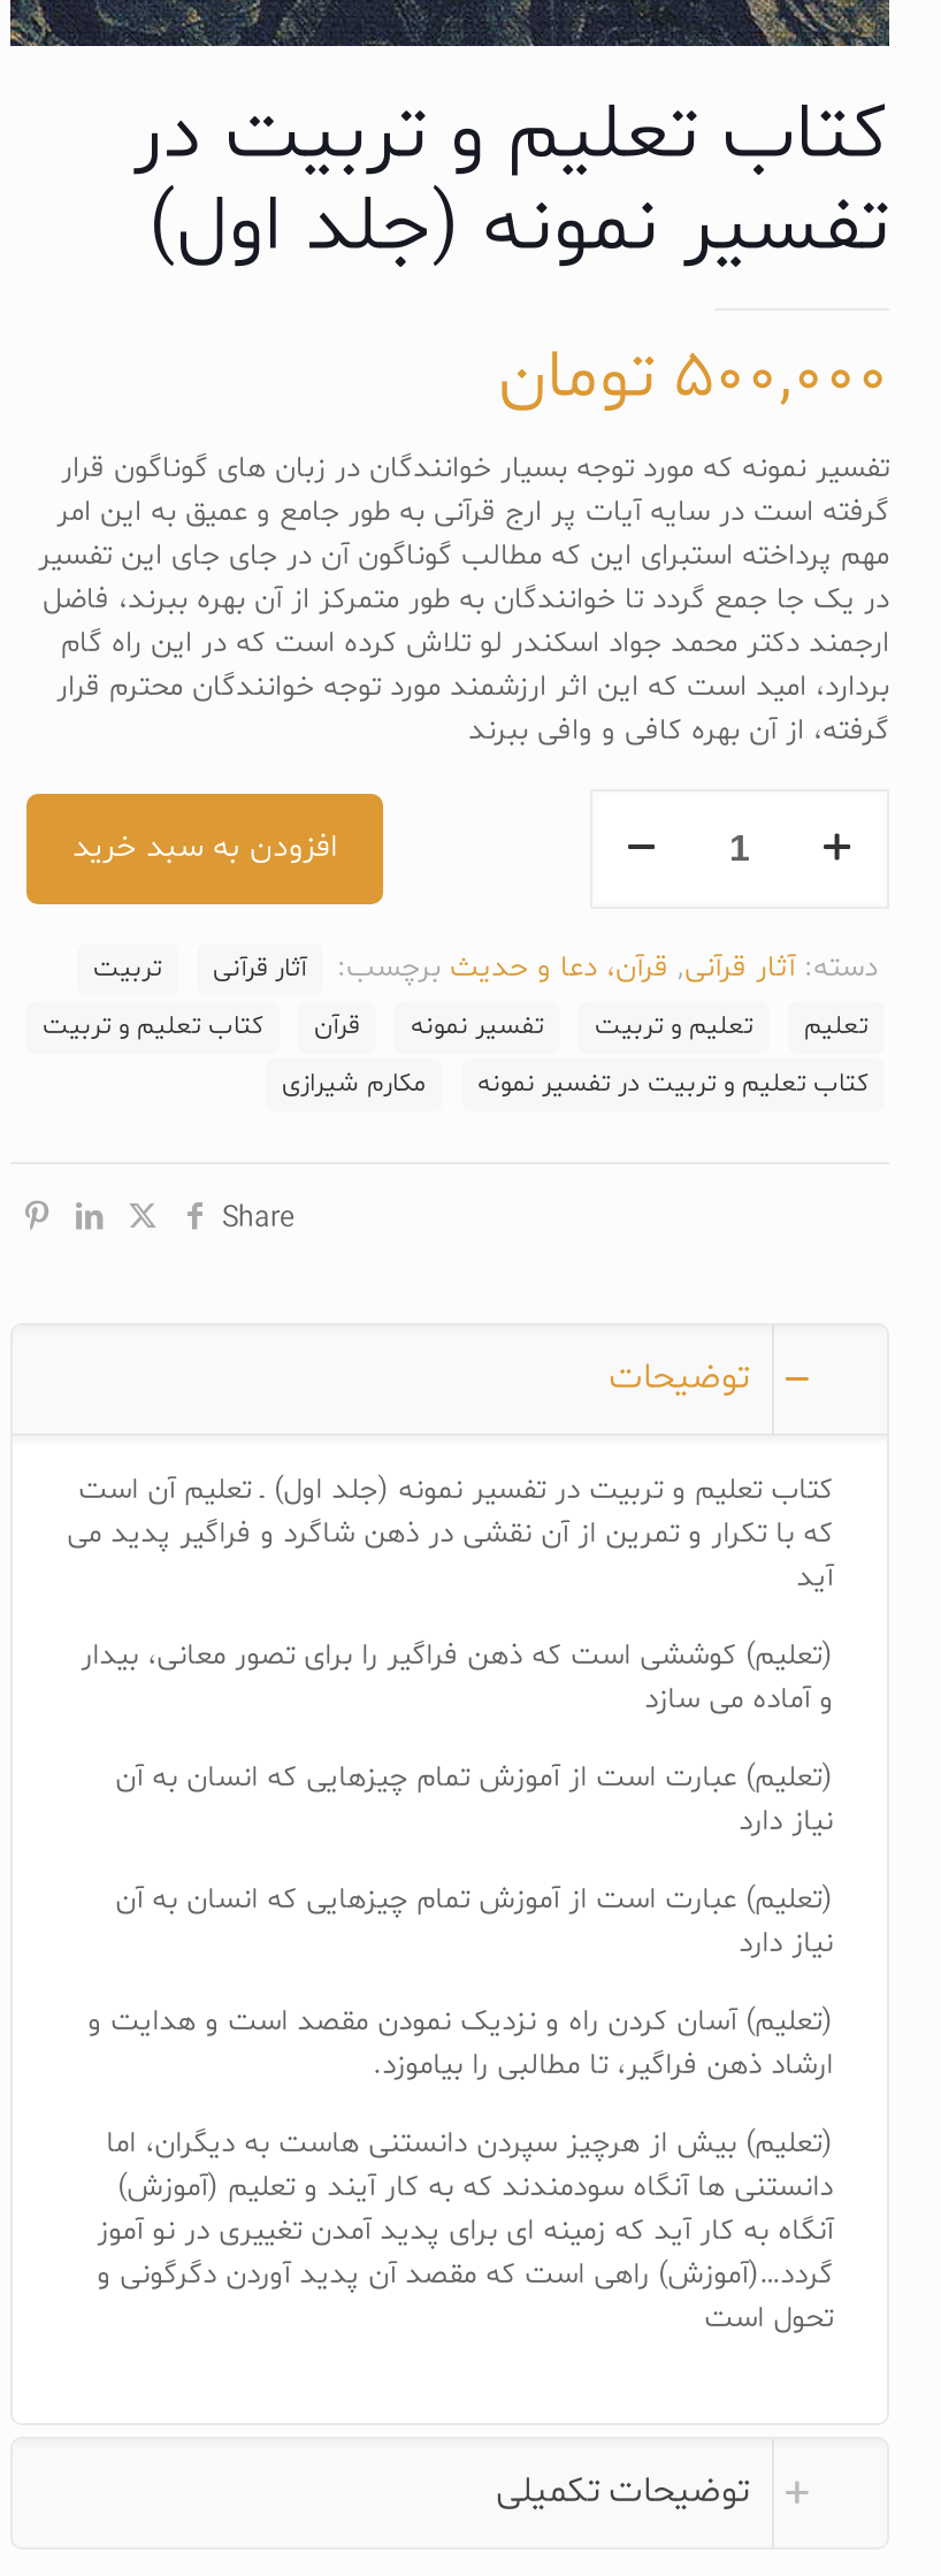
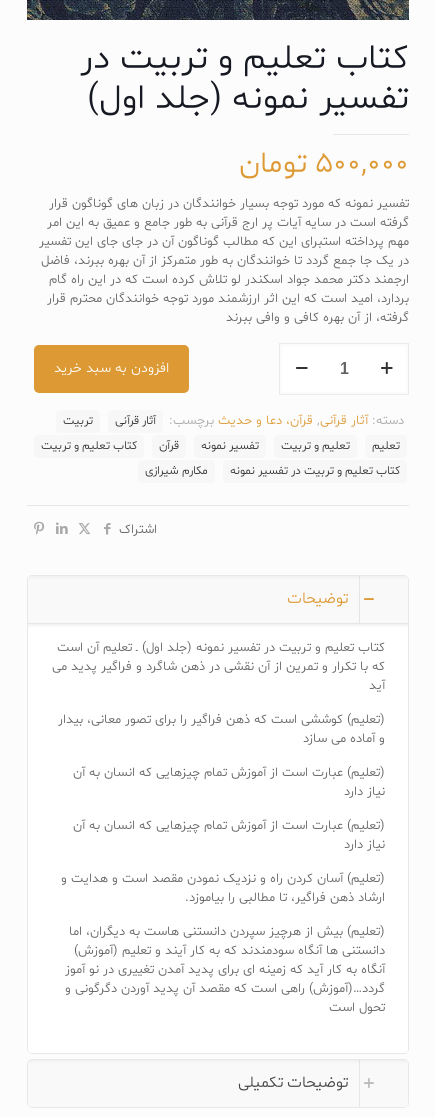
- Share
+ اشتراک
